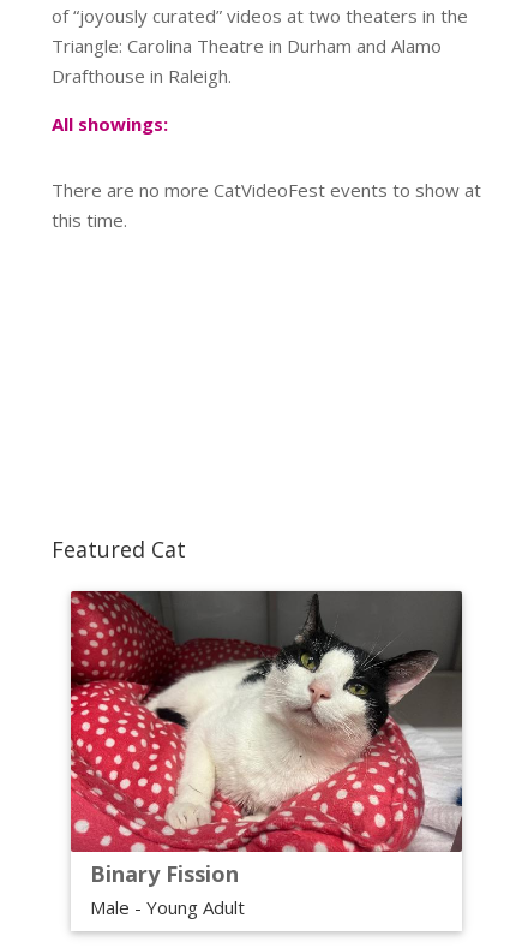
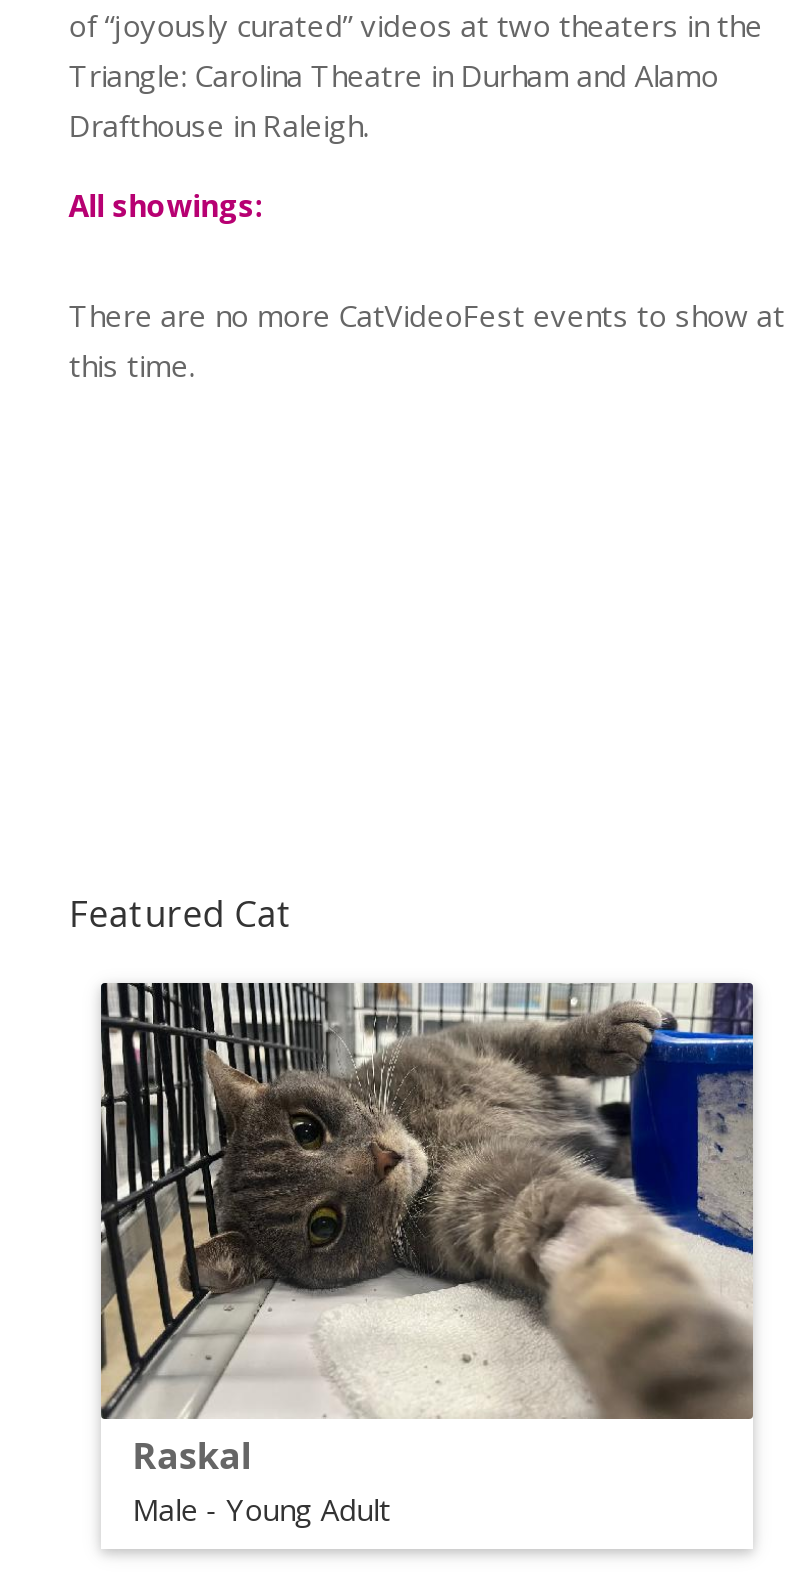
- [image]
- Binary Fission
+ [image]
+ Raskal
